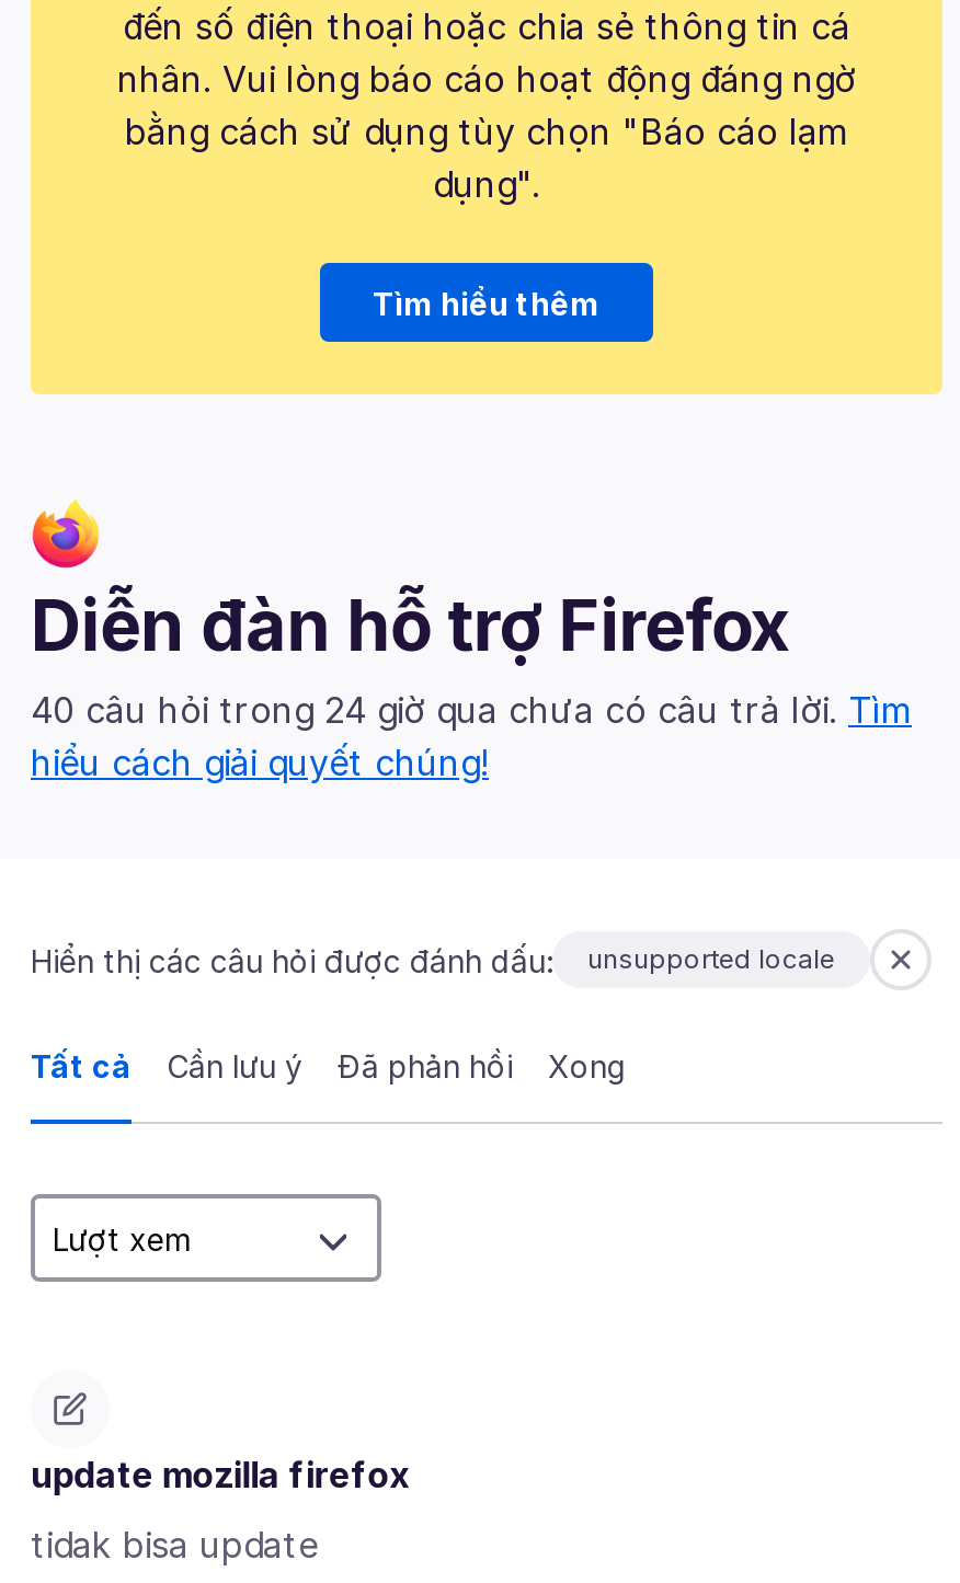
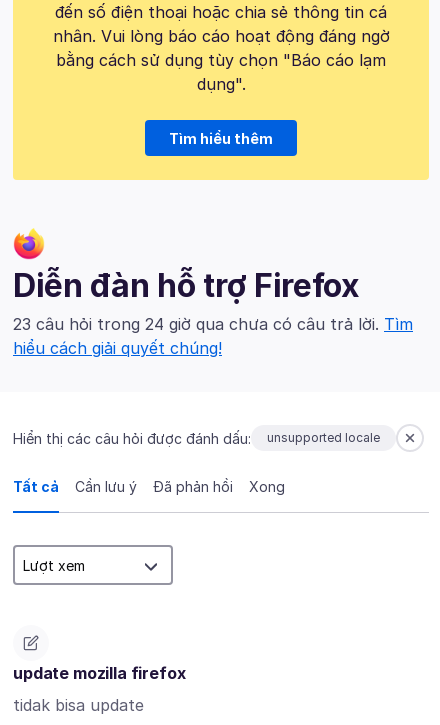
- 40 câu hỏi trong 24 giờ qua chưa có câu trả lời. Tìm
+ 23 câu hỏi trong 24 giờ qua chưa có câu trả lời. Tìm
